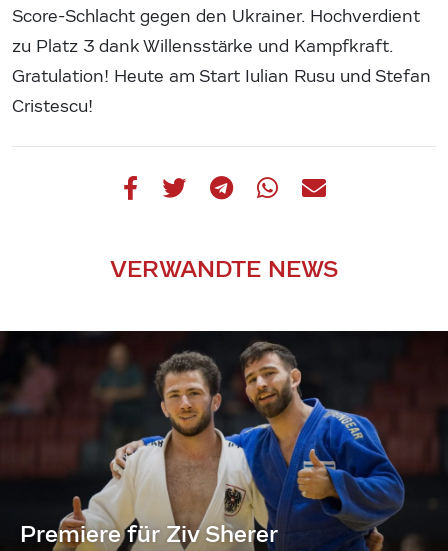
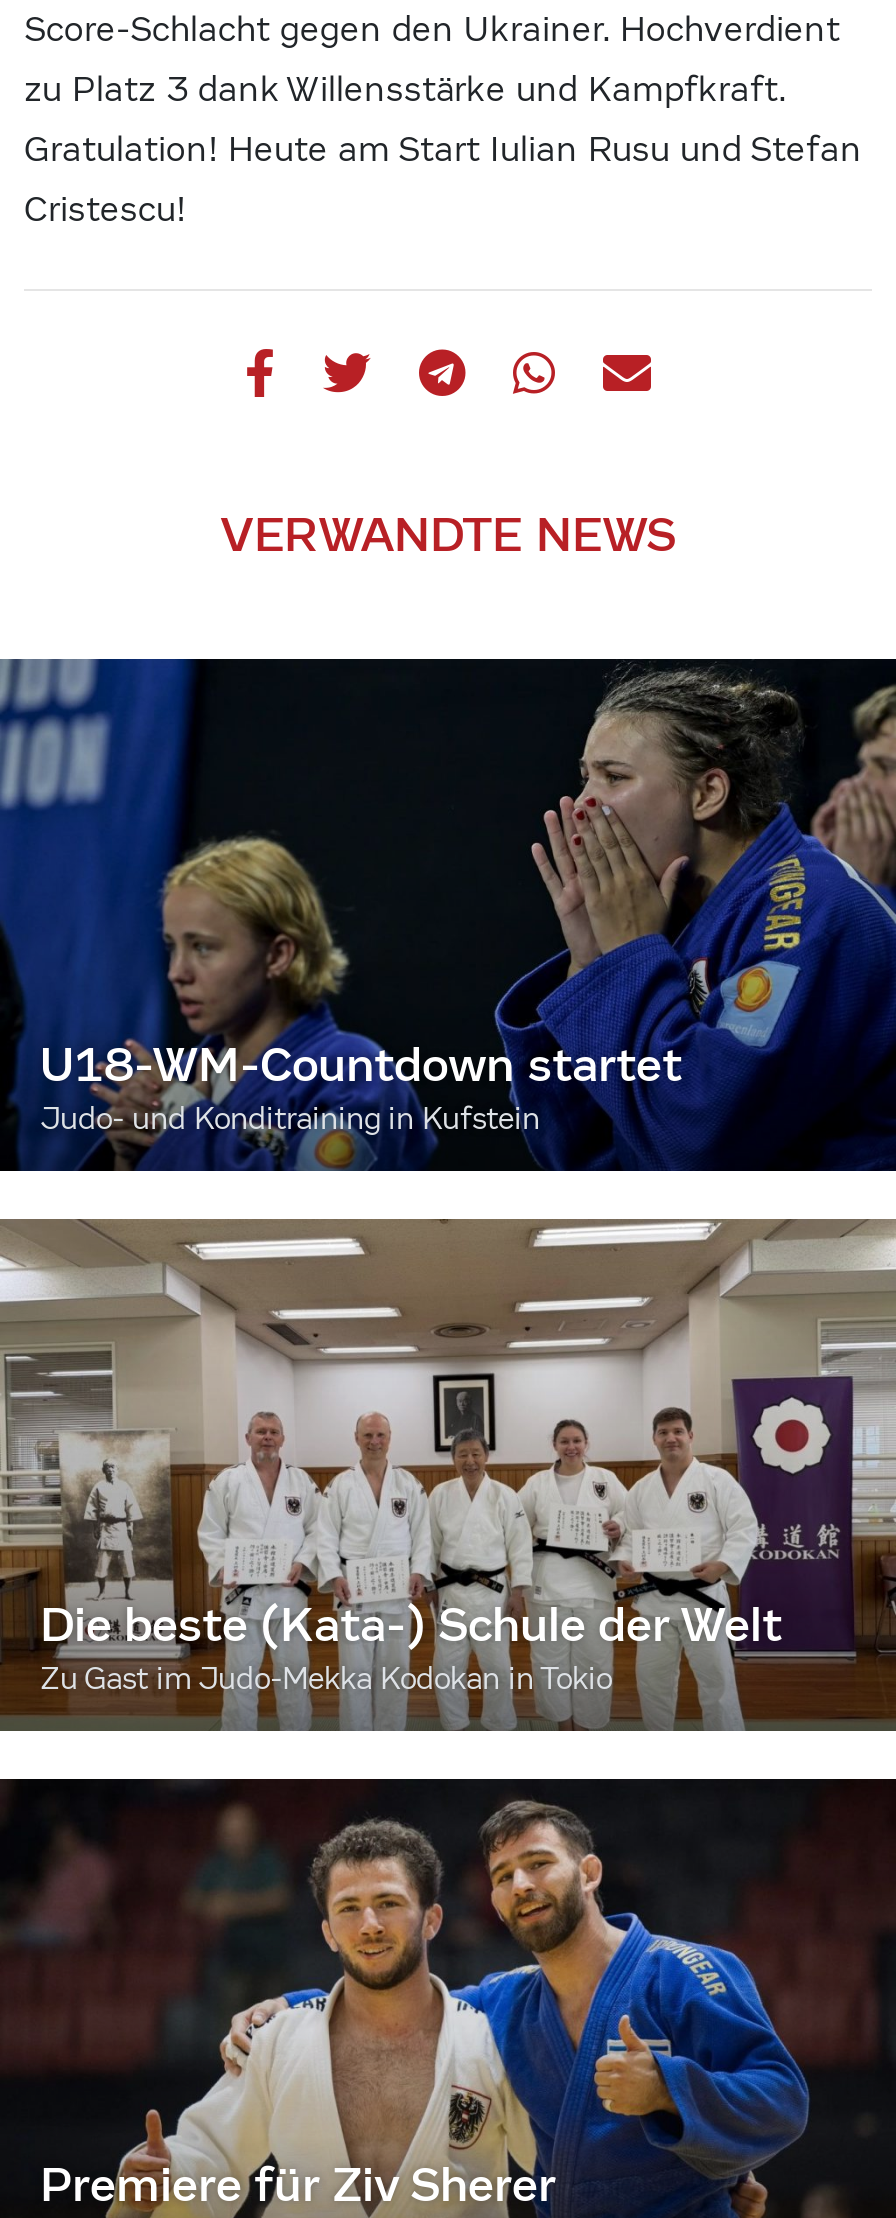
+ [image]
+ U18-WM-Countdown startet
+ Judo- und Konditraining in Kufstein

+ [image]
+ Die beste (Kata-) Schule der Welt
+ Zu Gast im Judo-Mekka Kodokan in Tokio
